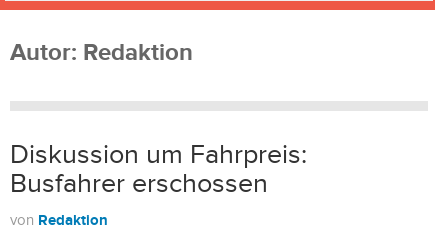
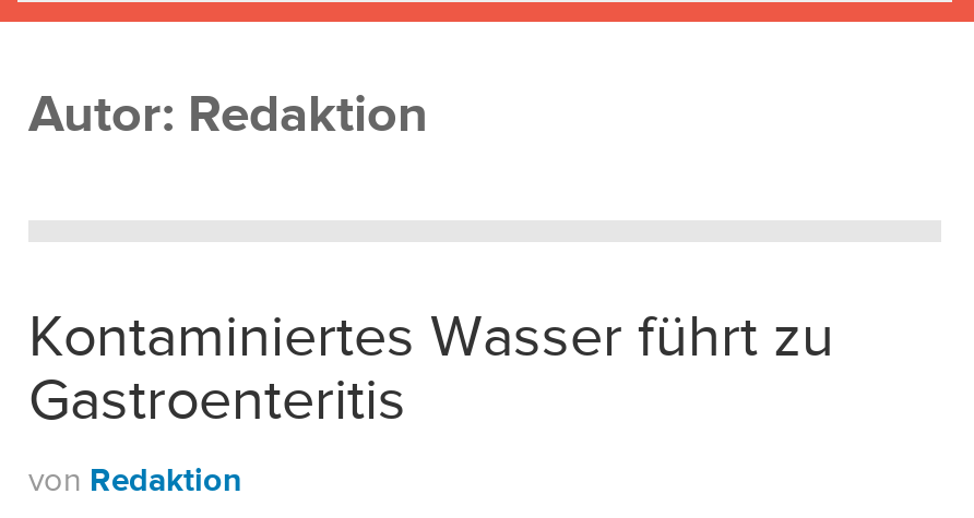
- Diskussion um Fahrpreis:
- Busfahrer erschossen
+ Kontaminiertes Wasser führt zu
+ Gastroenteritis
